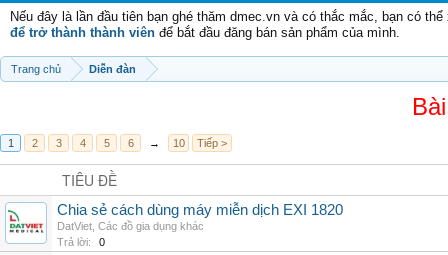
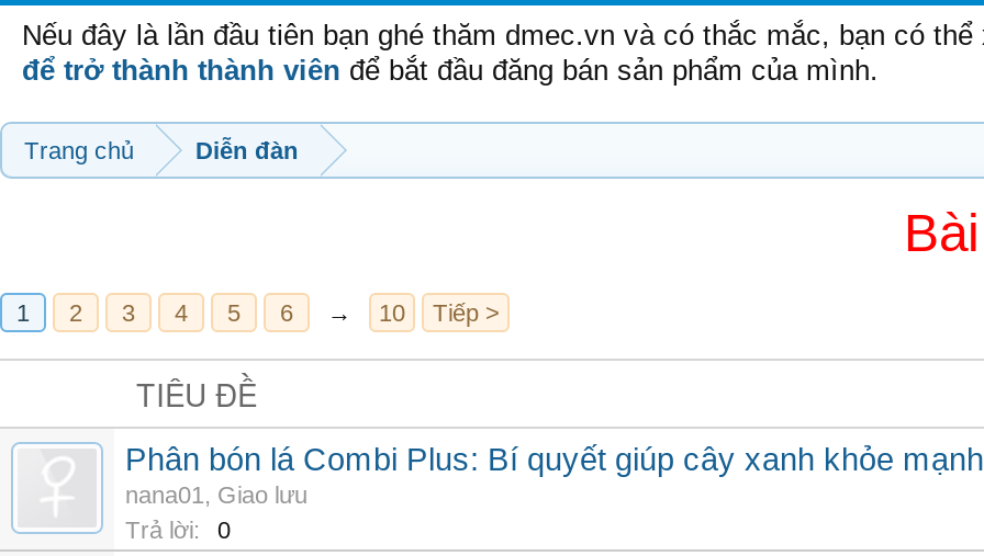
- [image]

- Chia sẻ cách dùng máy miễn dịch EXI 1820
- DatViet, Các đồ gia dụng khác
+ Phân bón lá Combi Plus: Bí quyết giúp cây xanh khỏe mạnh
+ nana01, Giao lưu
